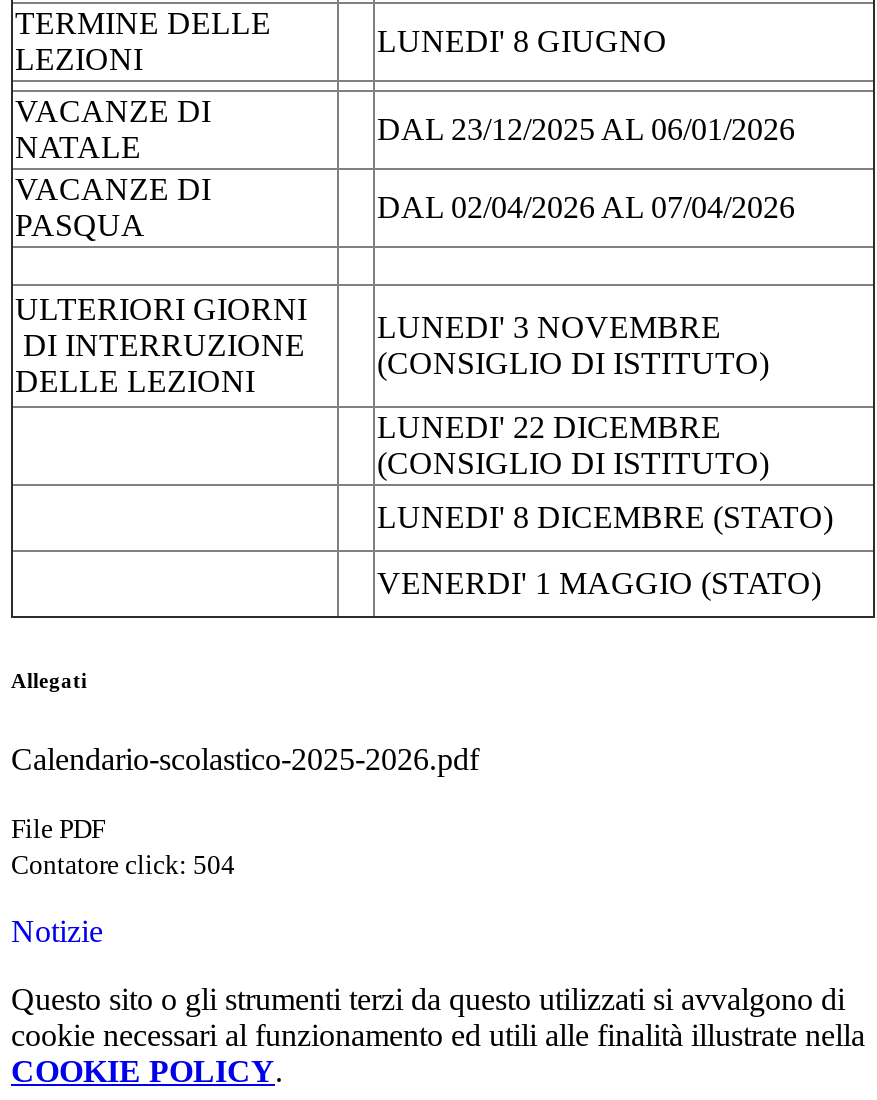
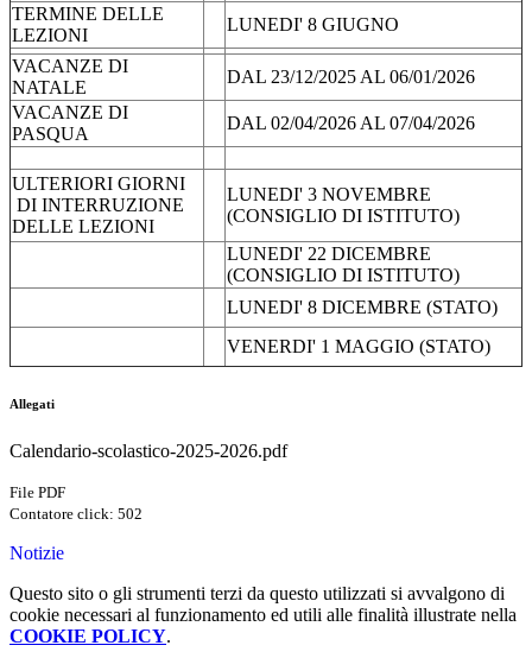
- Contatore click: 504
+ Contatore click: 502
